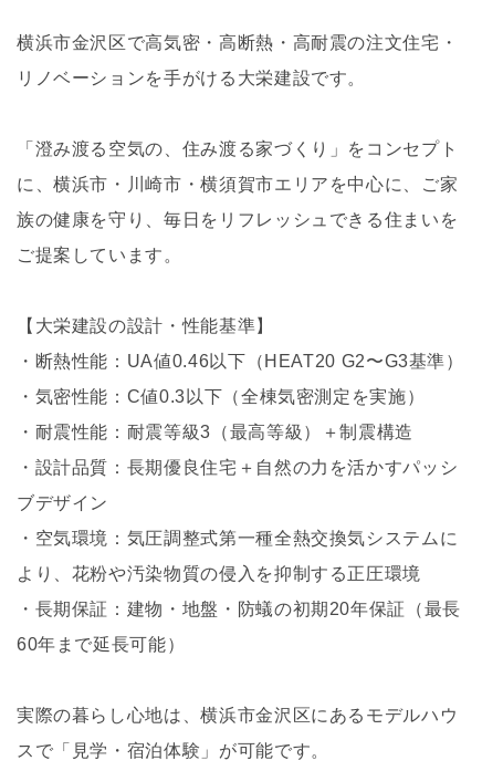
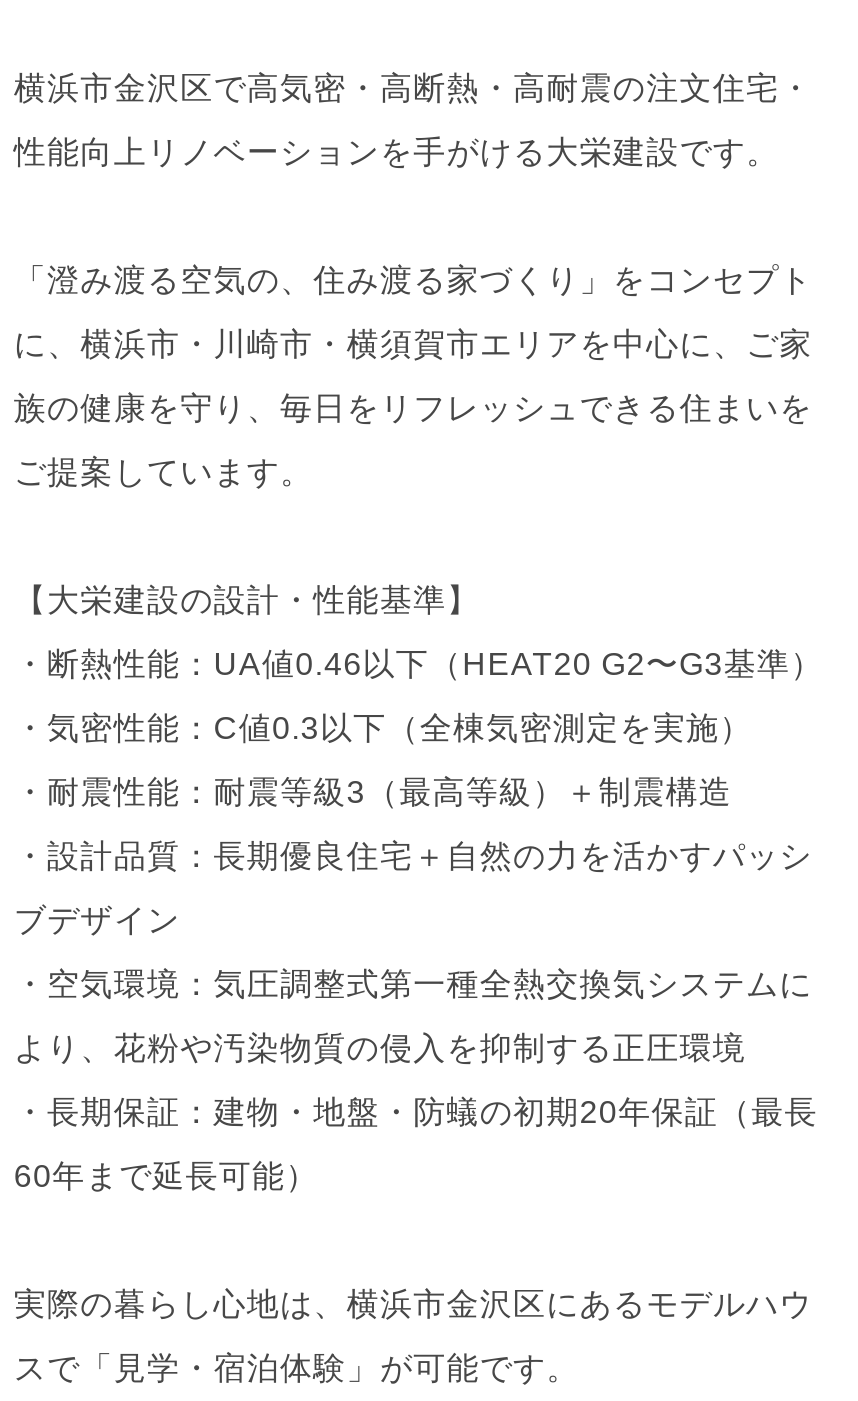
- リノベーションを手がける大栄建設です。
+ 性能向上リノベーションを手がける大栄建設です。
